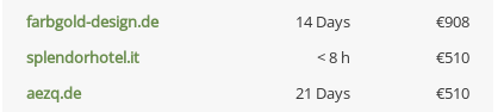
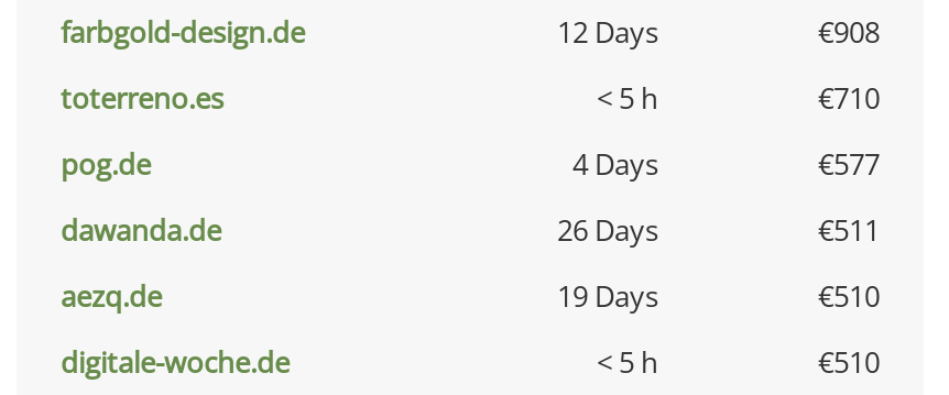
- 14 Days
+ 12 Days

- splendorhotel.it
- < 8 h
+ toterreno.es
+ < 5 h
+ €710
+ pog.de
+ 4 Days
+ €577
+ dawanda.de
+ 26 Days
+ €511
+ aezq.de
+ 19 Days

- aezq.de
- 21 Days
+ digitale-woche.de
+ < 5 h
